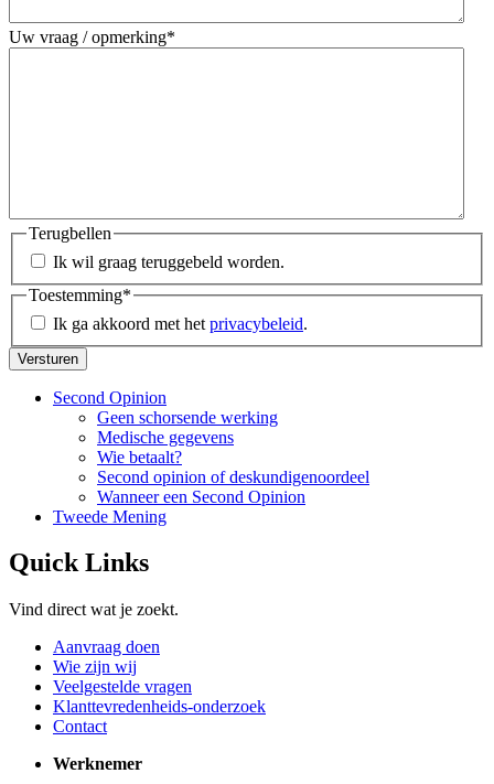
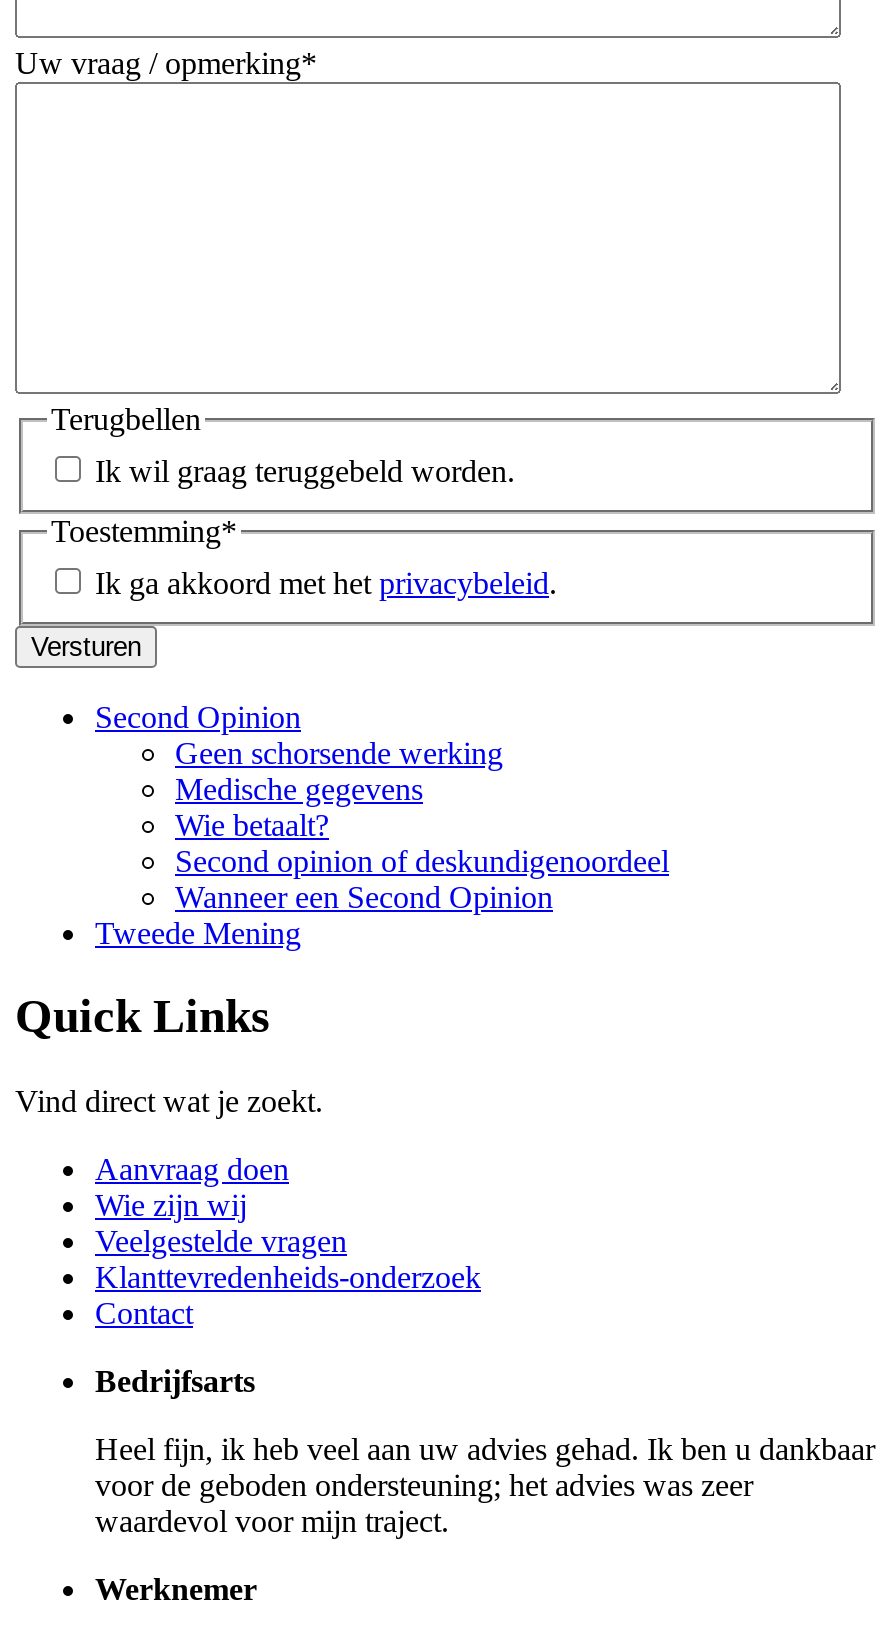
+ Bedrijfsarts
+ Heel fijn, ik heb veel aan uw advies gehad. Ik ben u dankbaar
+ voor de geboden ondersteuning; het advies was zeer
+ waardevol voor mijn traject.
